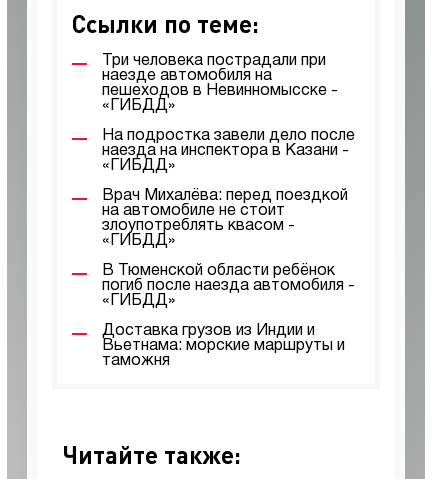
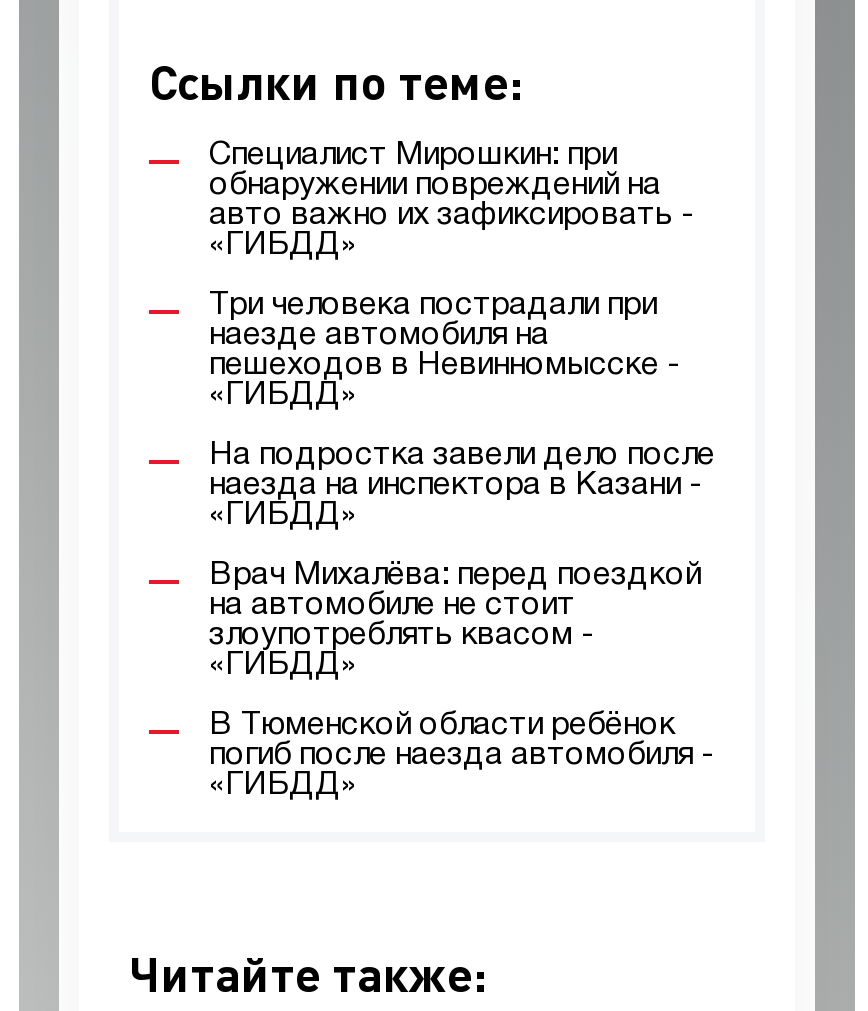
+ Специалист Мирошкин: при
+ обнаружении повреждений на
+ авто важно их зафиксировать -
+ «ГИБДД»

moved down: Три человека пострадали при | наезде автомобиля на | пешеходов в Невинномысске - | ... | погиб после наезда автомобиля - | «ГИБДД»

- Доставка грузов из Индии и
- Вьетнама: морские маршруты и
- таможня
